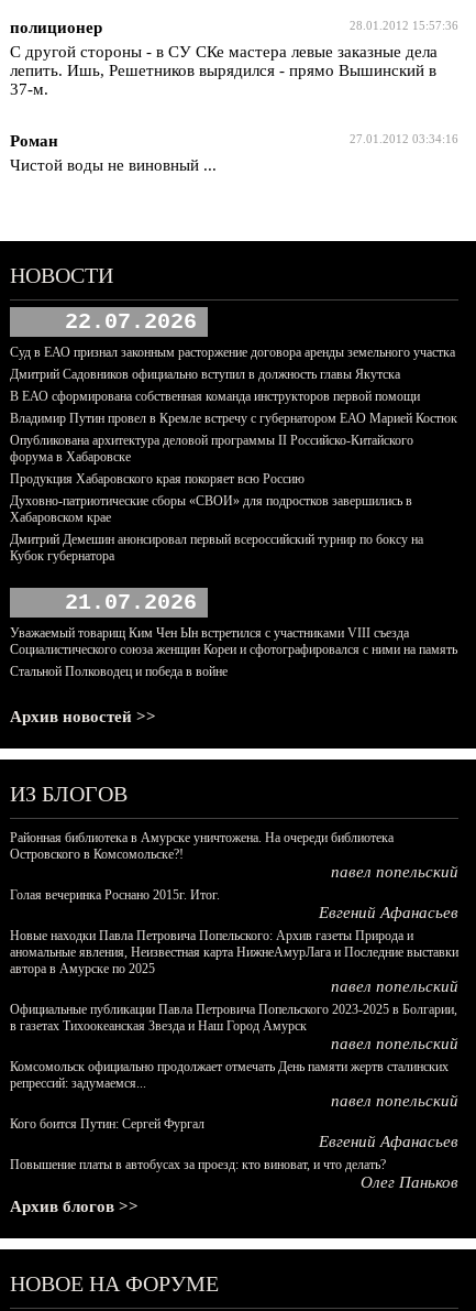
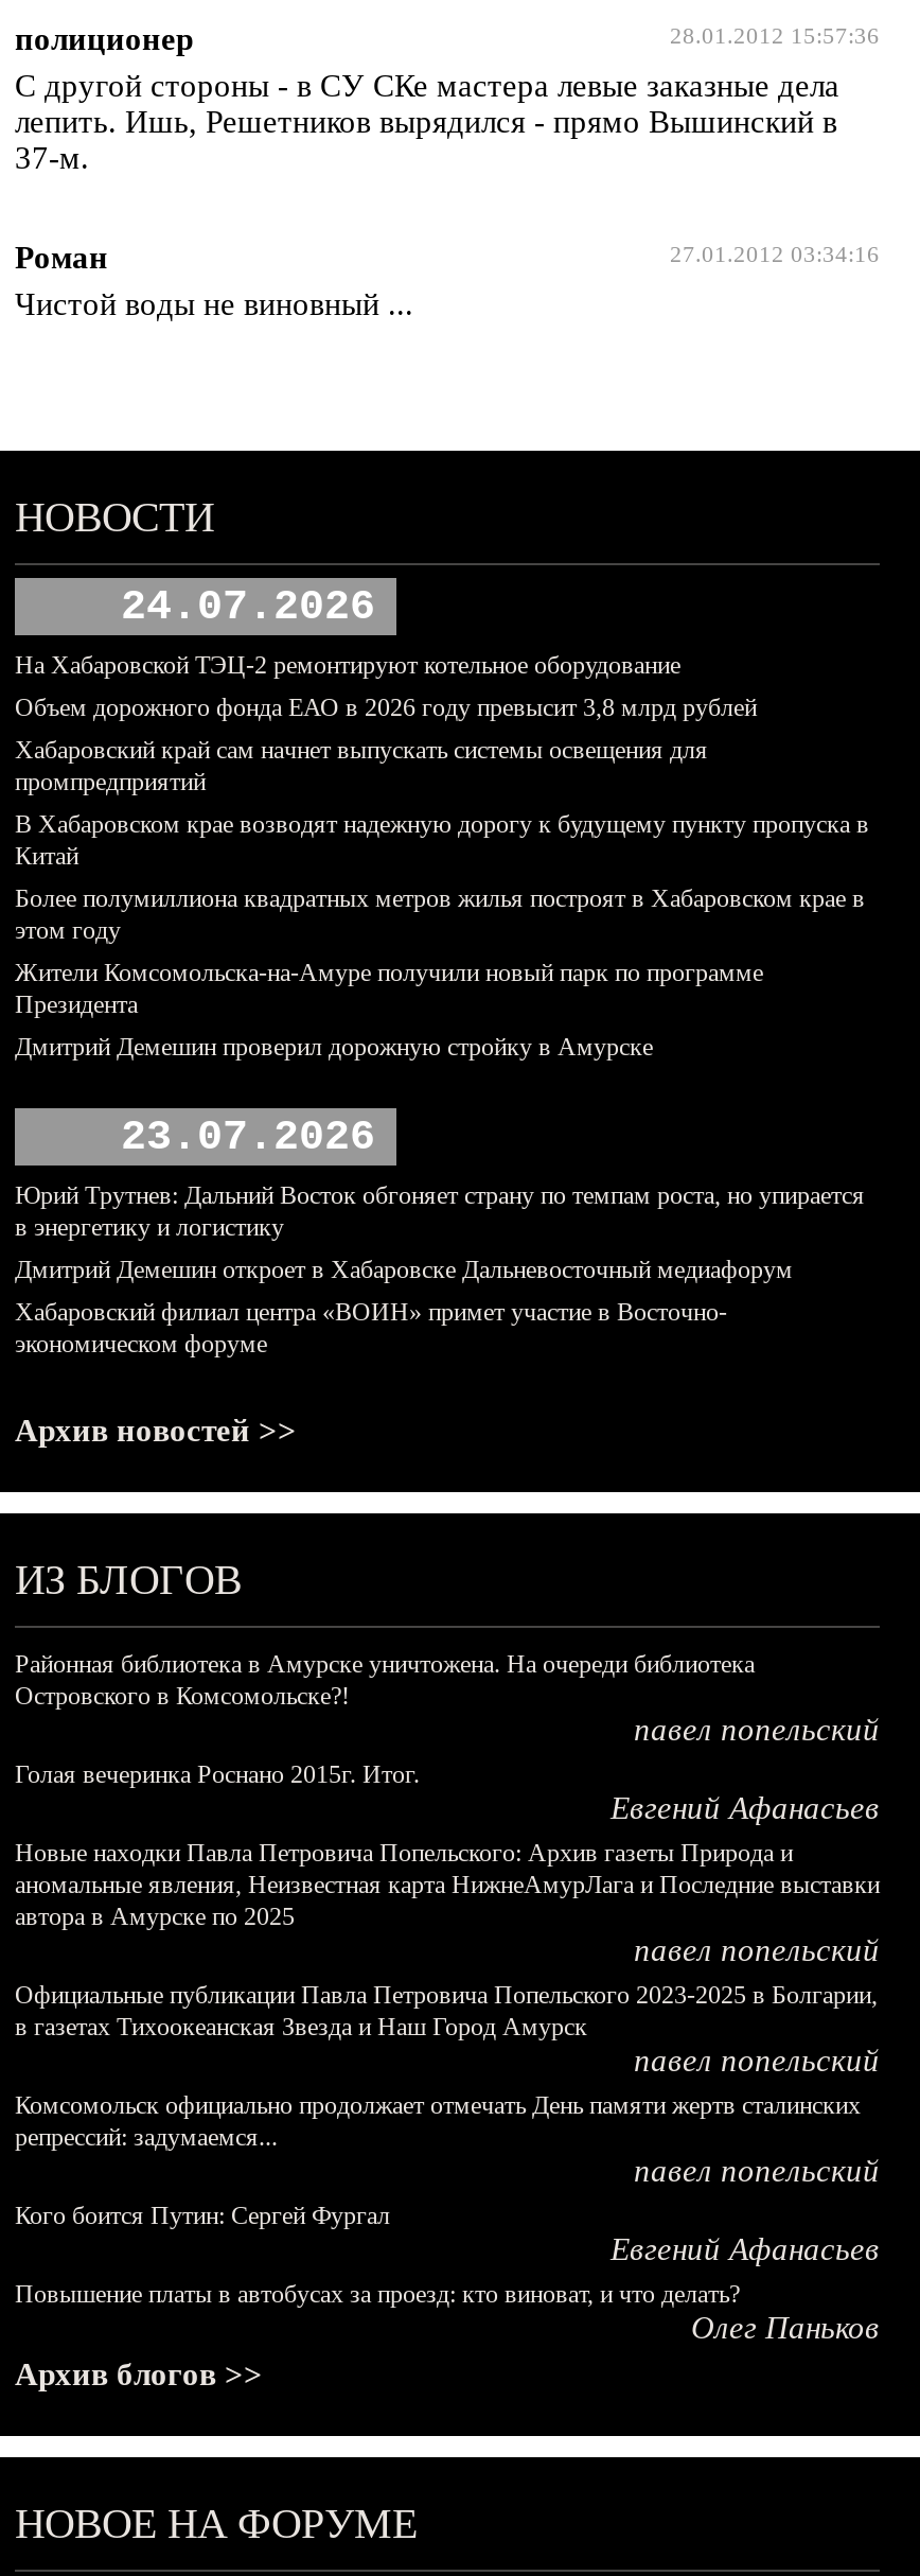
- 22.07.2026
- Суд в ЕАО признал законным расторжение договора аренды земельного участка
- Дмитрий Садовников официально вступил в должность главы Якутска
- В ЕАО сформирована собственная команда инструкторов первой помощи
- Владимир Путин провел в Кремле встречу с губернатором ЕАО Марией Костюк
- Опубликована архитектура деловой программы II Российско-Китайского
- форума в Хабаровске
- Продукция Хабаровского края покоряет всю Россию
- Духовно-патриотические сборы «СВОИ» для подростков завершились в
- Хабаровском крае
- Дмитрий Демешин анонсировал первый всероссийский турнир по боксу на
- Кубок губернатора
+ 24.07.2026
+ На Хабаровской ТЭЦ-2 ремонтируют котельное оборудование
+ Объем дорожного фонда ЕАО в 2026 году превысит 3,8 млрд рублей
+ Хабаровский край сам начнет выпускать системы освещения для
+ промпредприятий
+ В Хабаровском крае возводят надежную дорогу к будущему пункту пропуска в
+ Китай
+ Более полумиллиона квадратных метров жилья построят в Хабаровском крае в
+ этом году
+ Жители Комсомольска-на-Амуре получили новый парк по программе
+ Президента
+ Дмитрий Демешин проверил дорожную стройку в Амурске

- 21.07.2026
- Уважаемый товарищ Ким Чен Ын встретился с участниками VIII съезда
- Социалистического союза женщин Кореи и сфотографировался с ними на память
- Стальной Полководец и победа в войне
+ 23.07.2026
+ Юрий Трутнев: Дальний Восток обгоняет страну по темпам роста, но упирается
+ в энергетику и логистику
+ Дмитрий Демешин откроет в Хабаровске Дальневосточный медиафорум
+ Хабаровский филиал центра «ВОИН» примет участие в Восточно-
+ экономическом форуме
